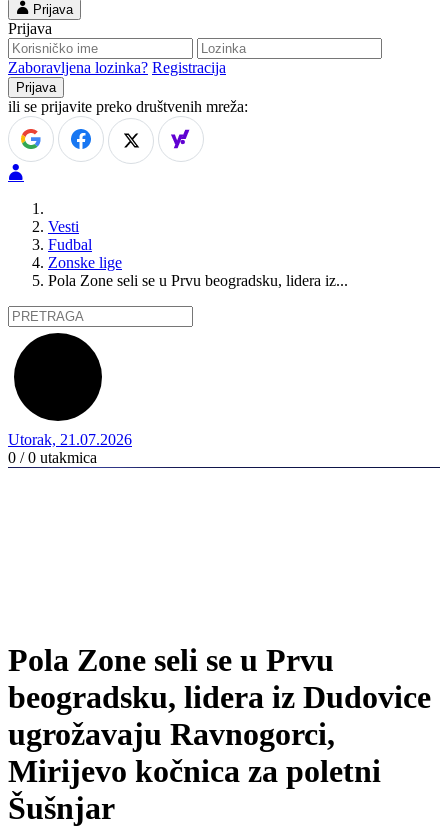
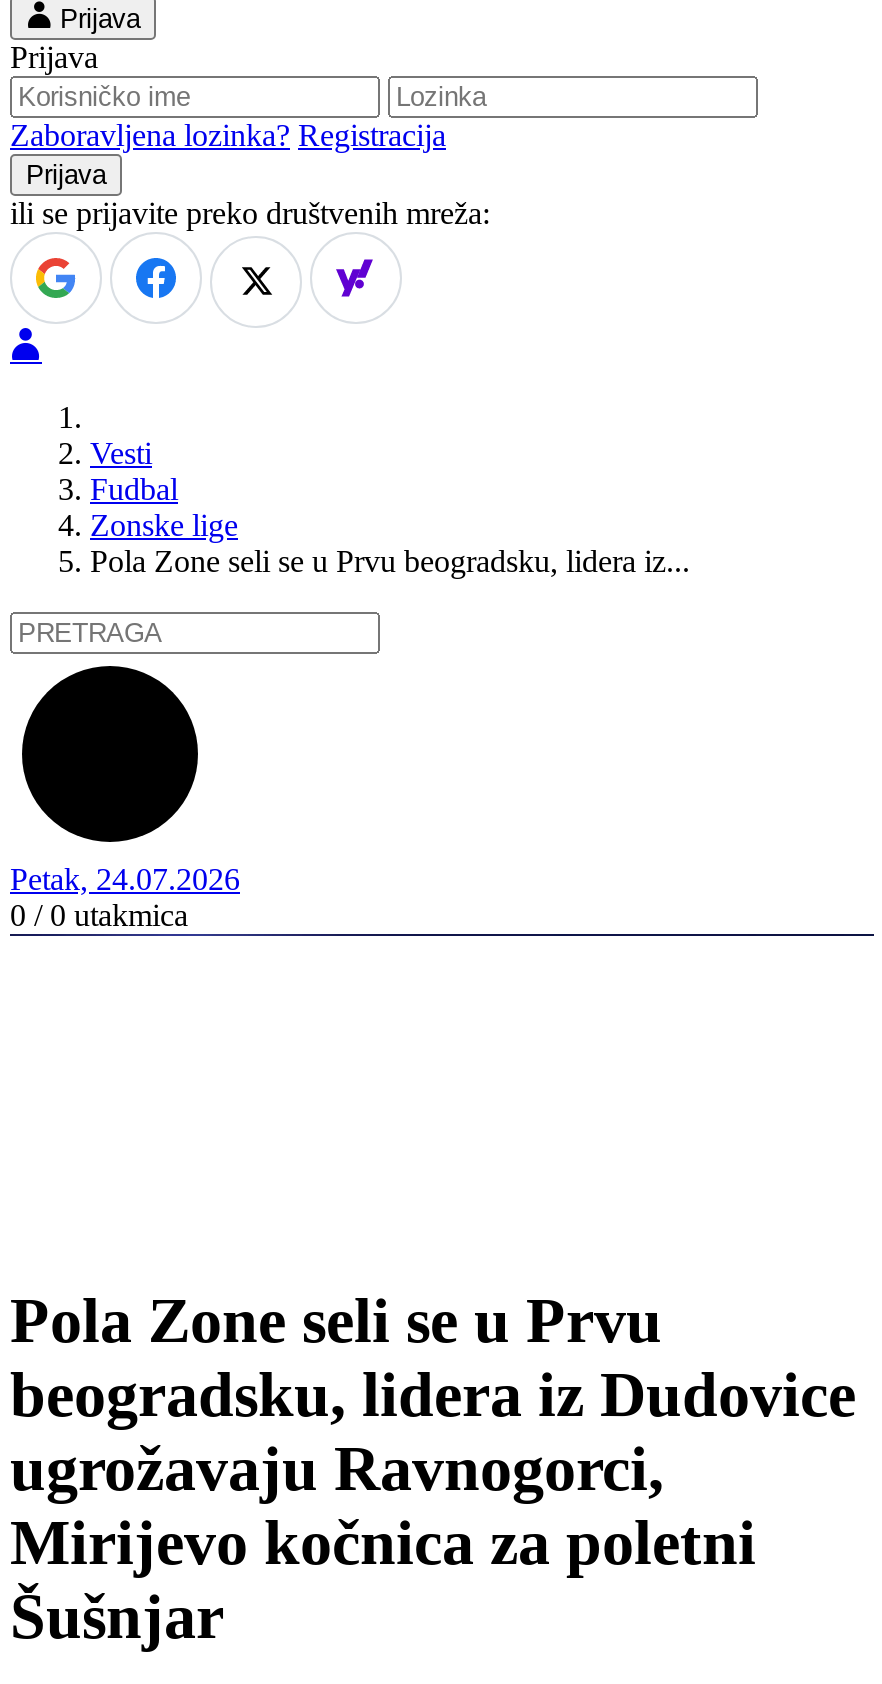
- Utorak, 21.07.2026
+ Petak, 24.07.2026
